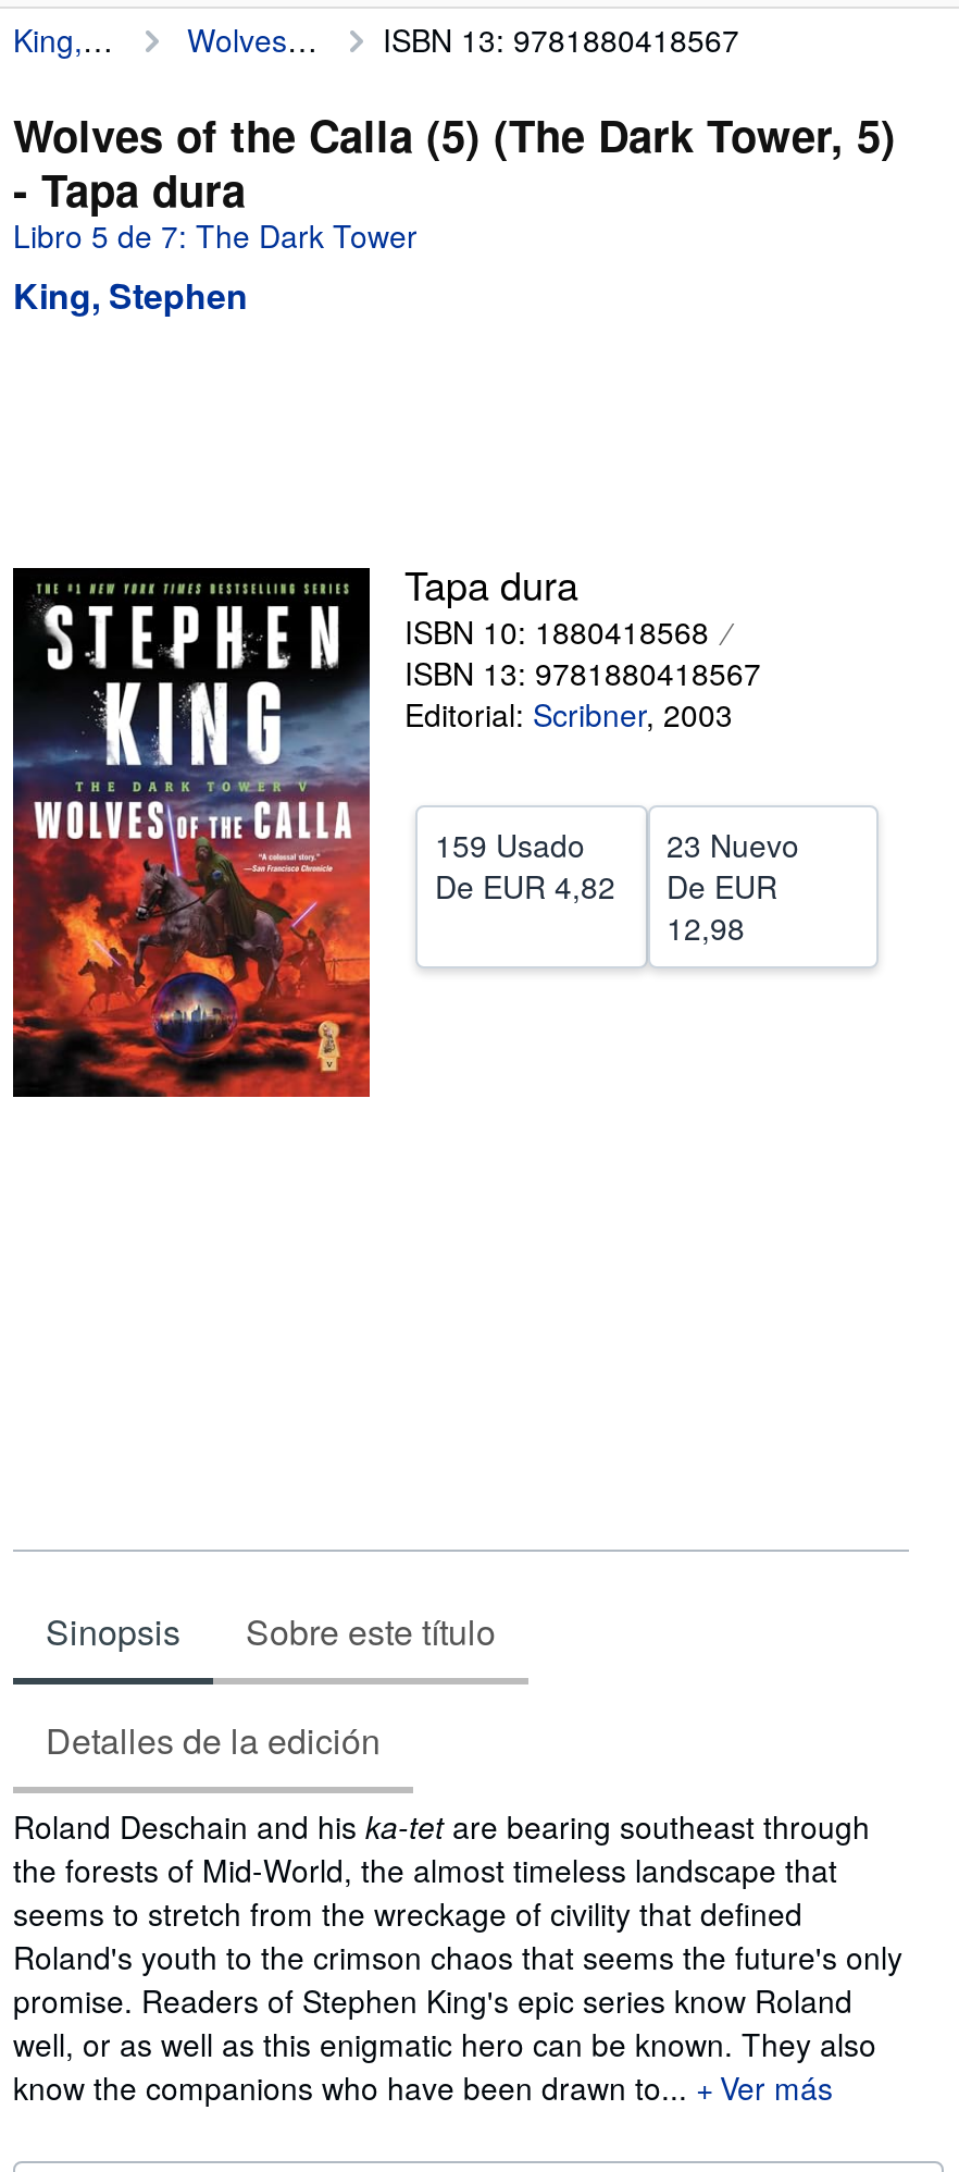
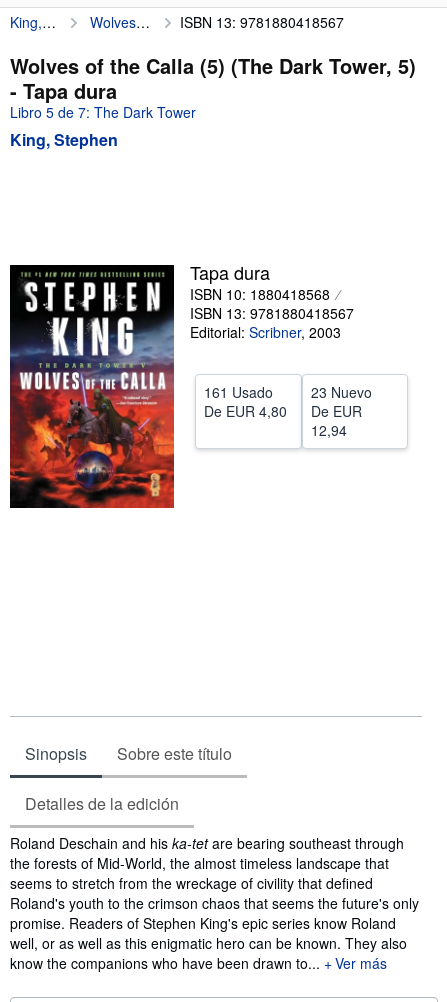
- 159 Usado 23 Nuevo
+ 161 Usado 23 Nuevo

- De EUR 4,82 De EUR
+ De EUR 4,80 De EUR

- 12,98
+ 12,94
